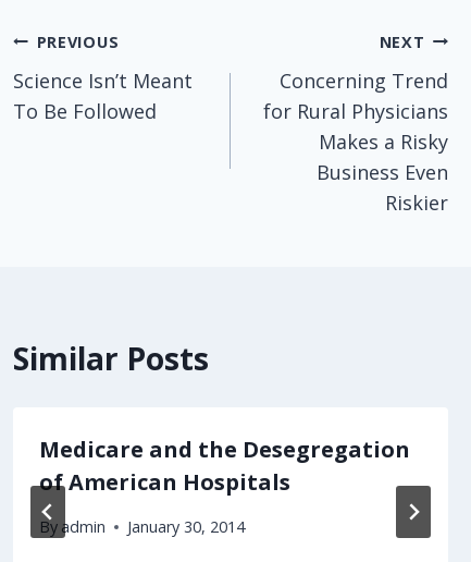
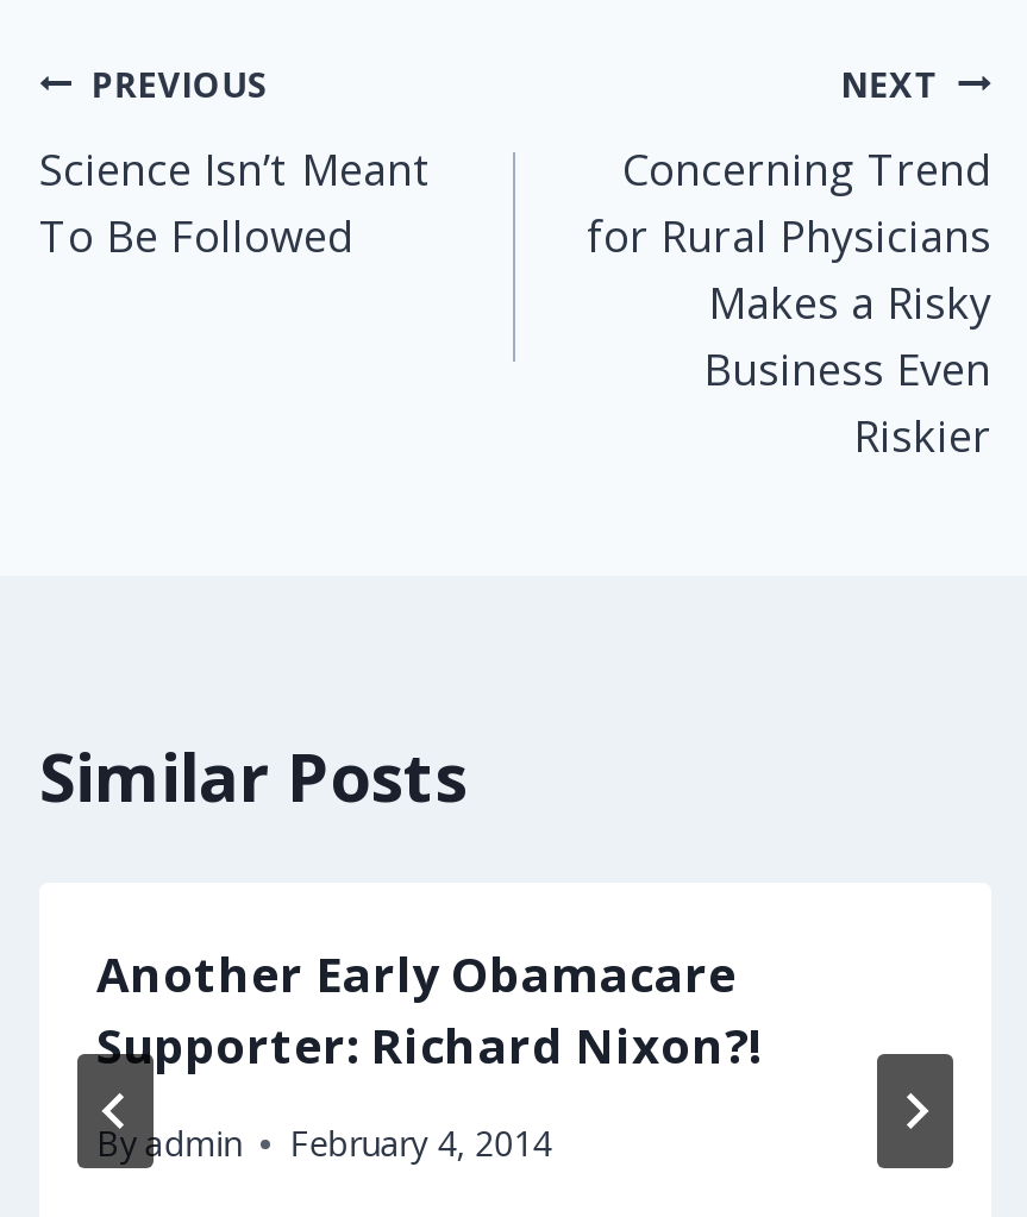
- Medicare and the Desegregation
- of American Hospitals
+ Another Early Obamacare
+ Supporter: Richard Nixon?!

- By admin January 30, 2014
+ By admin February 4, 2014
